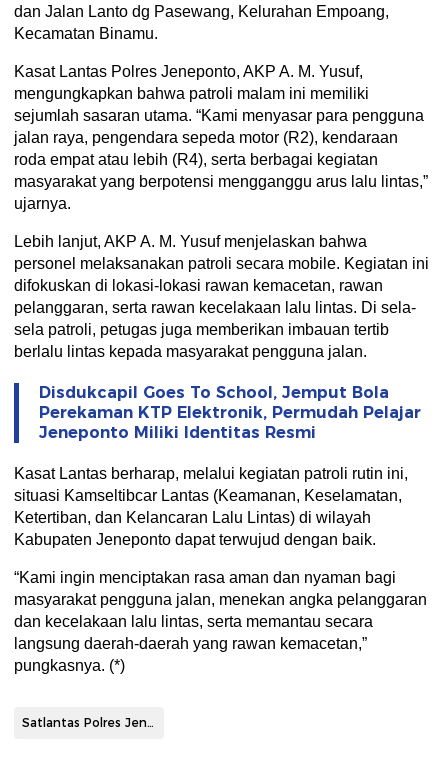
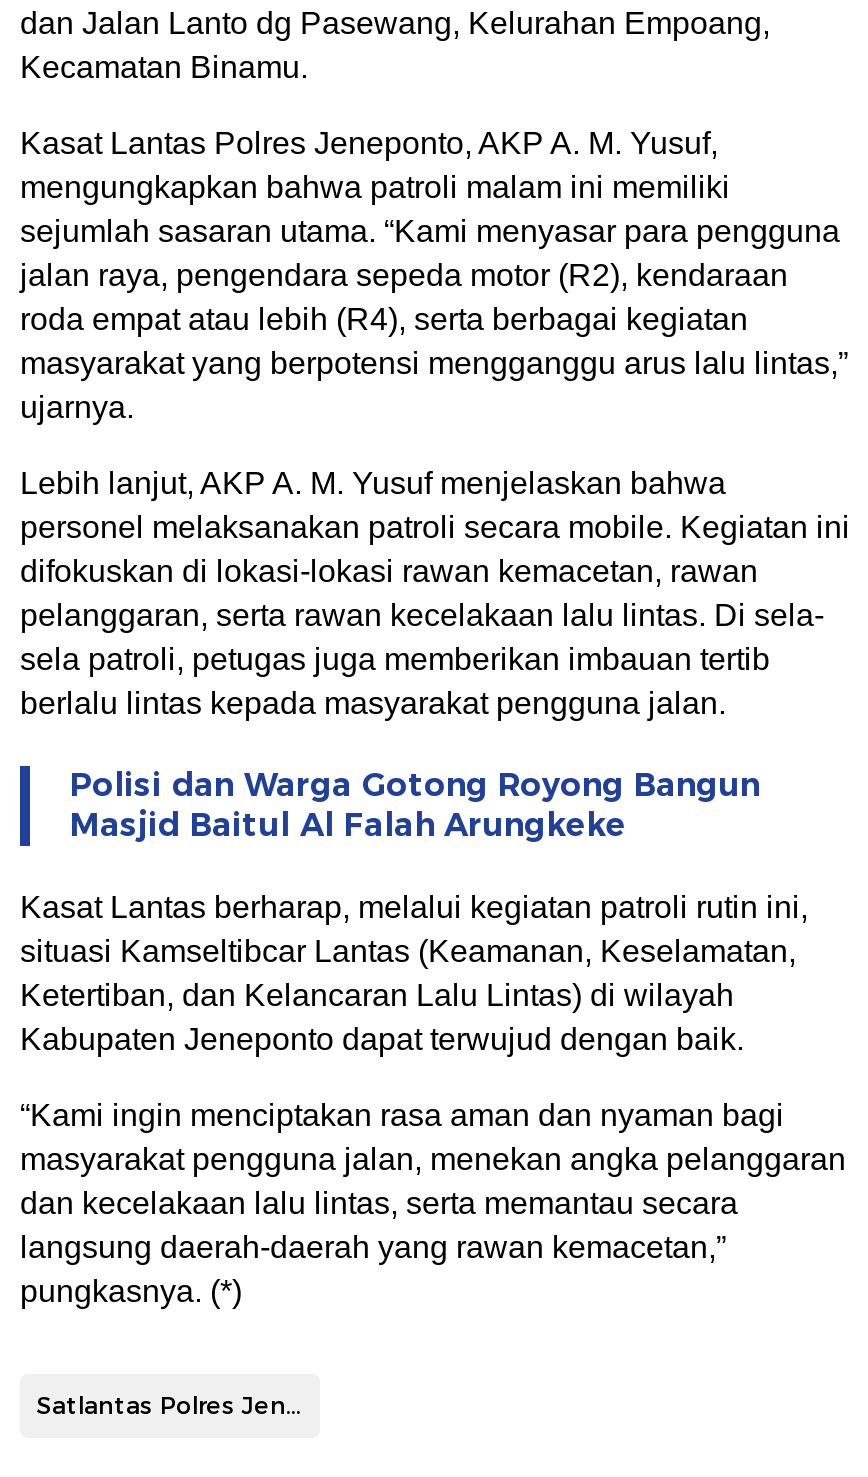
- Disdukcapil Goes To School, Jemput Bola
- Perekaman KTP Elektronik, Permudah Pelajar
- Jeneponto Miliki Identitas Resmi
+ Polisi dan Warga Gotong Royong Bangun
+ Masjid Baitul Al Falah Arungkeke
